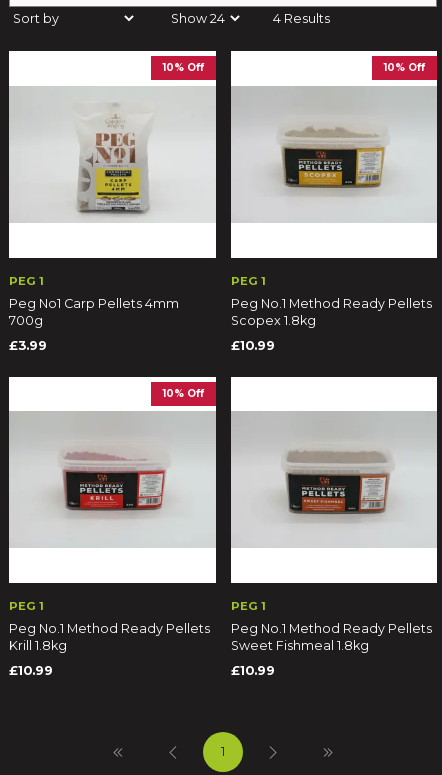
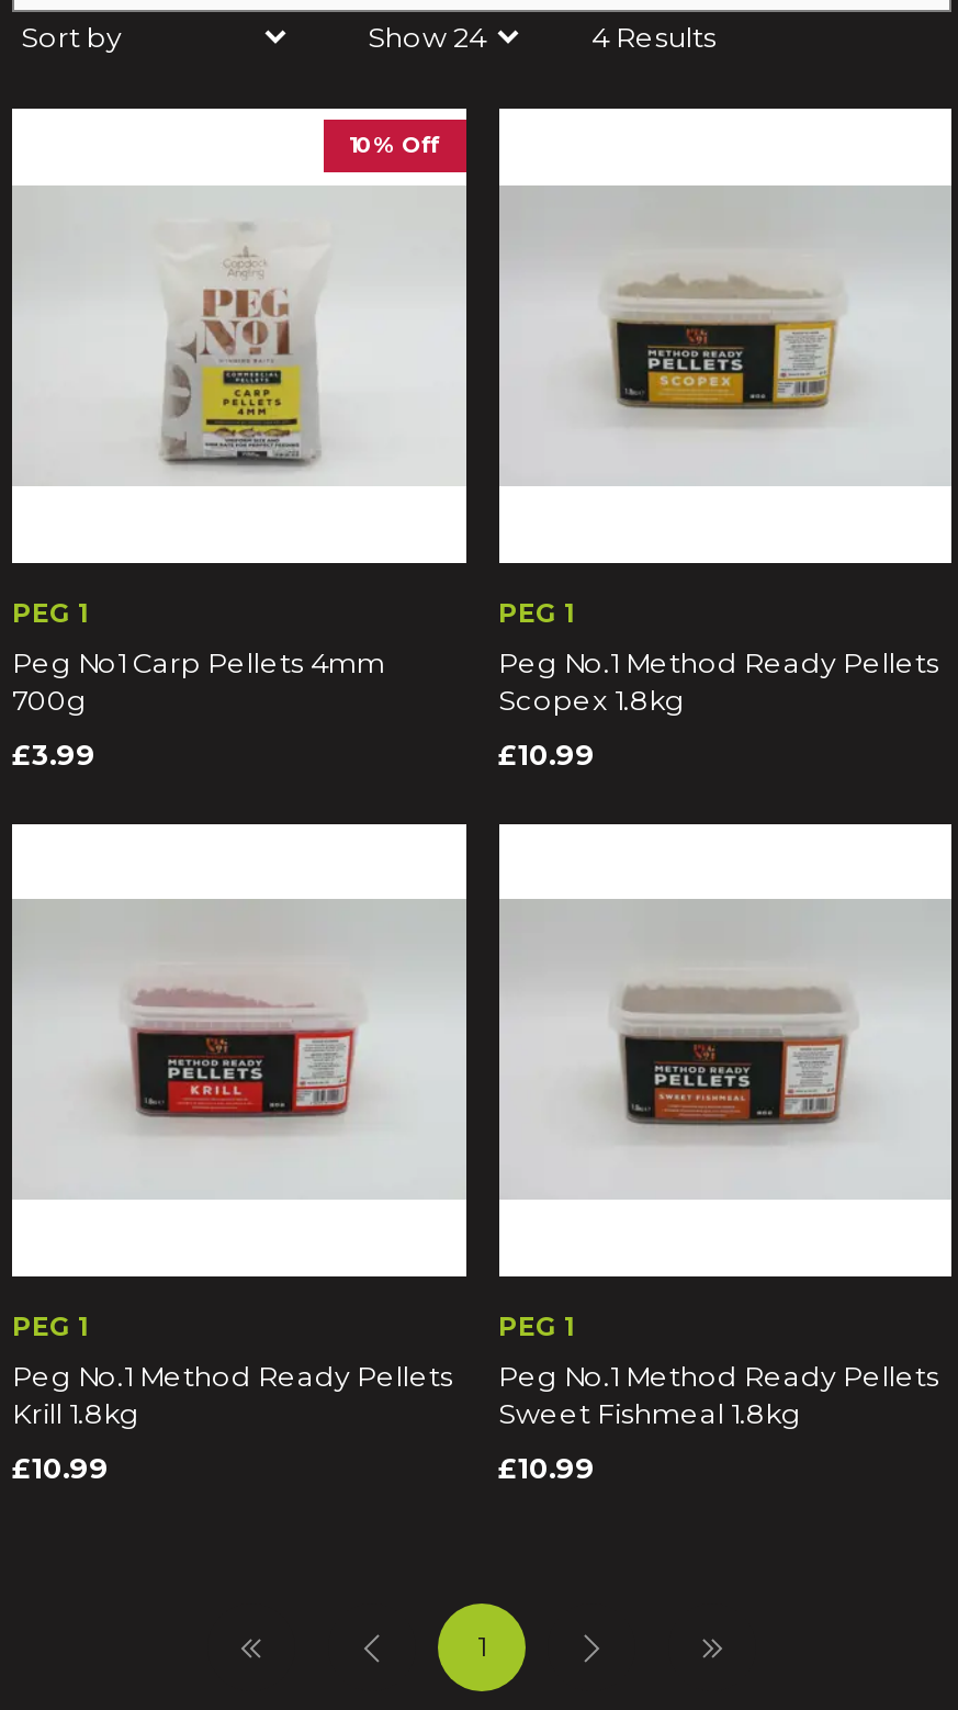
- 10% Off

- 10% Off
